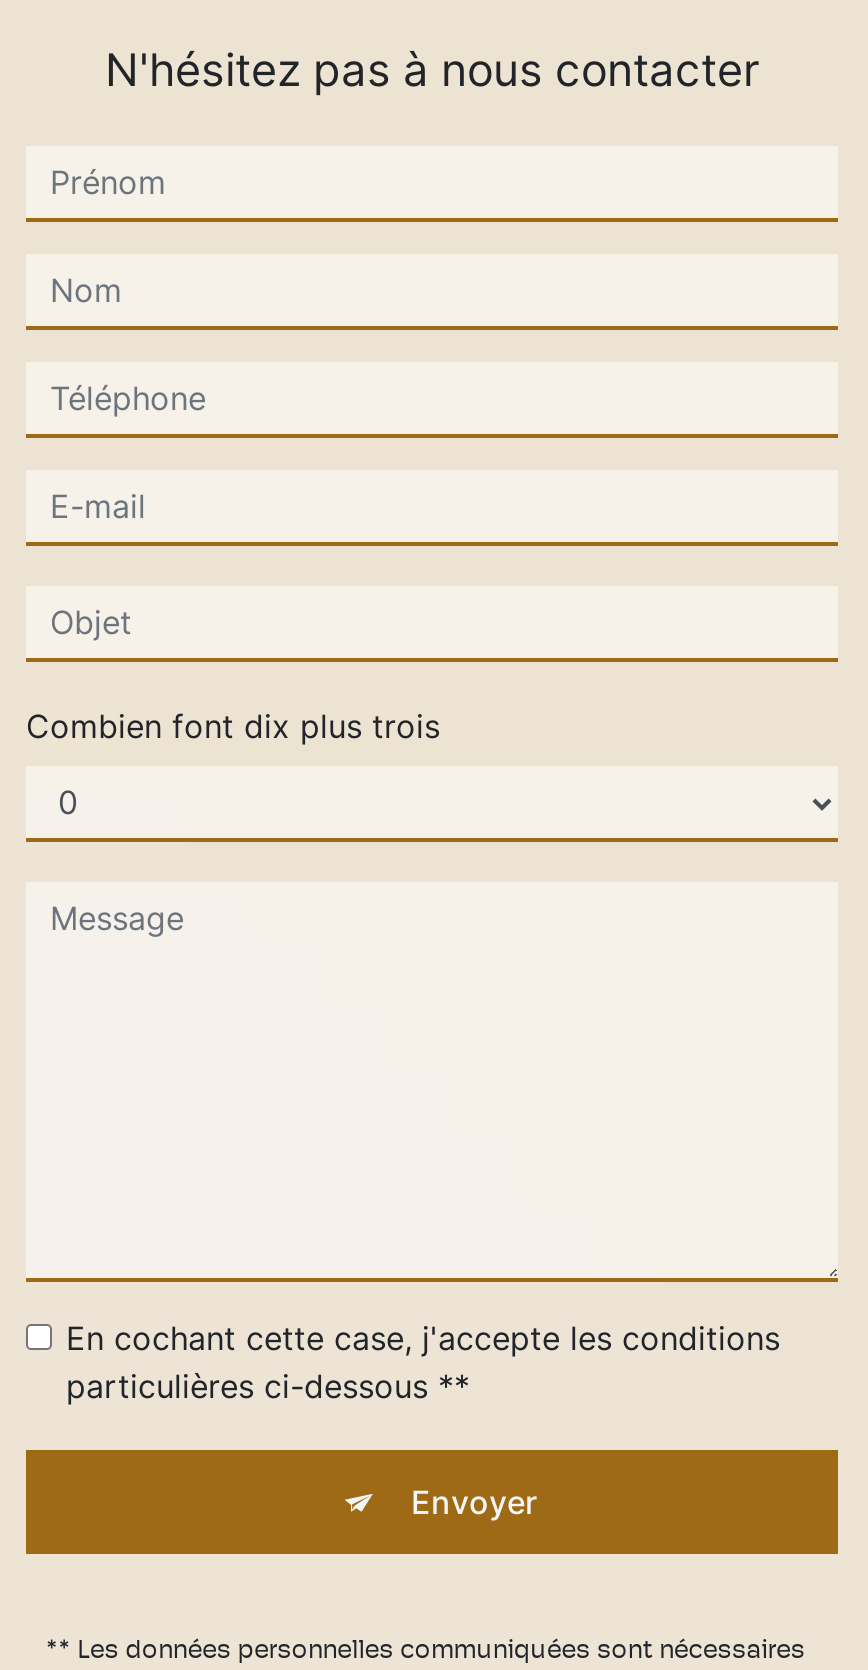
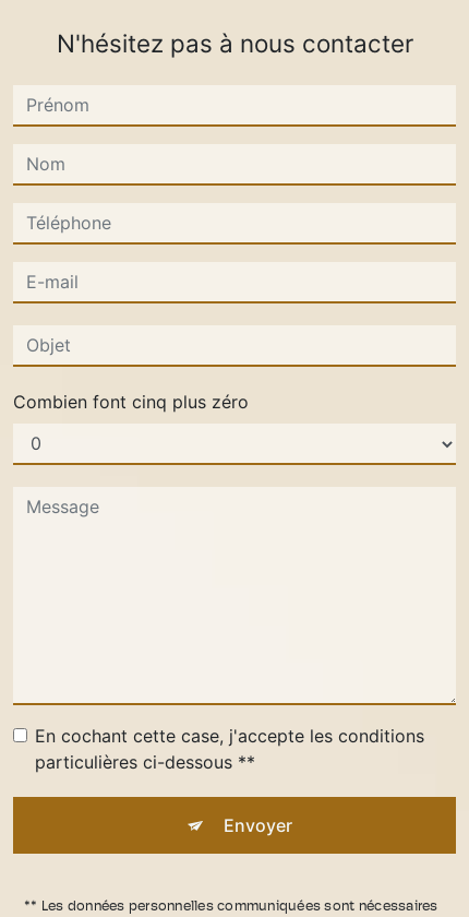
- Combien font dix plus trois
+ Combien font cinq plus zéro
